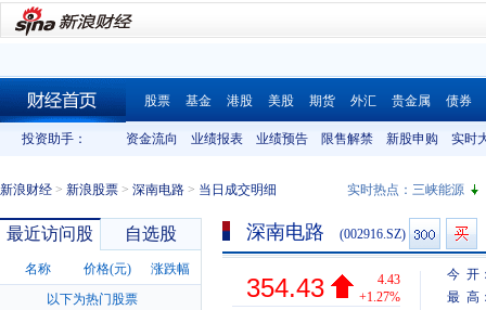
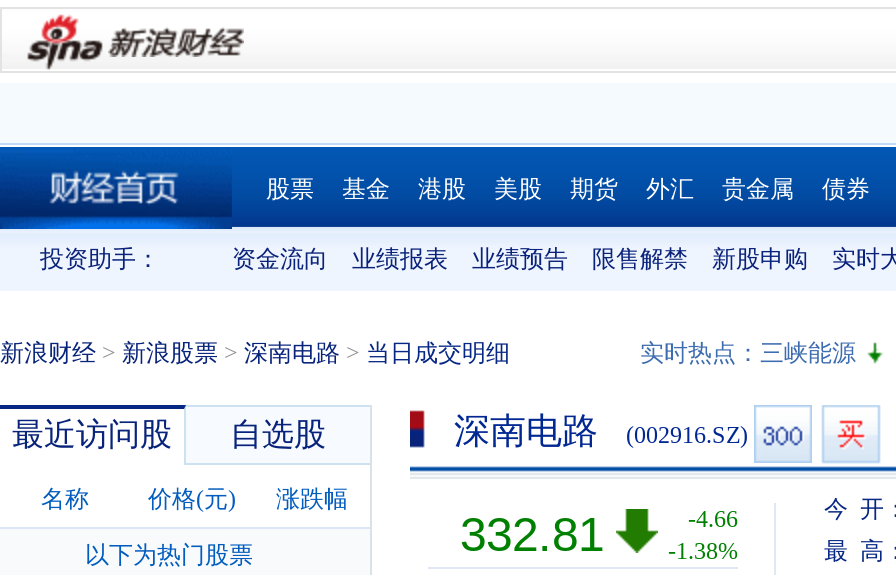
- 354.43
+ 332.81

- 4.43
+ -4.66

- +1.27%
+ -1.38%
